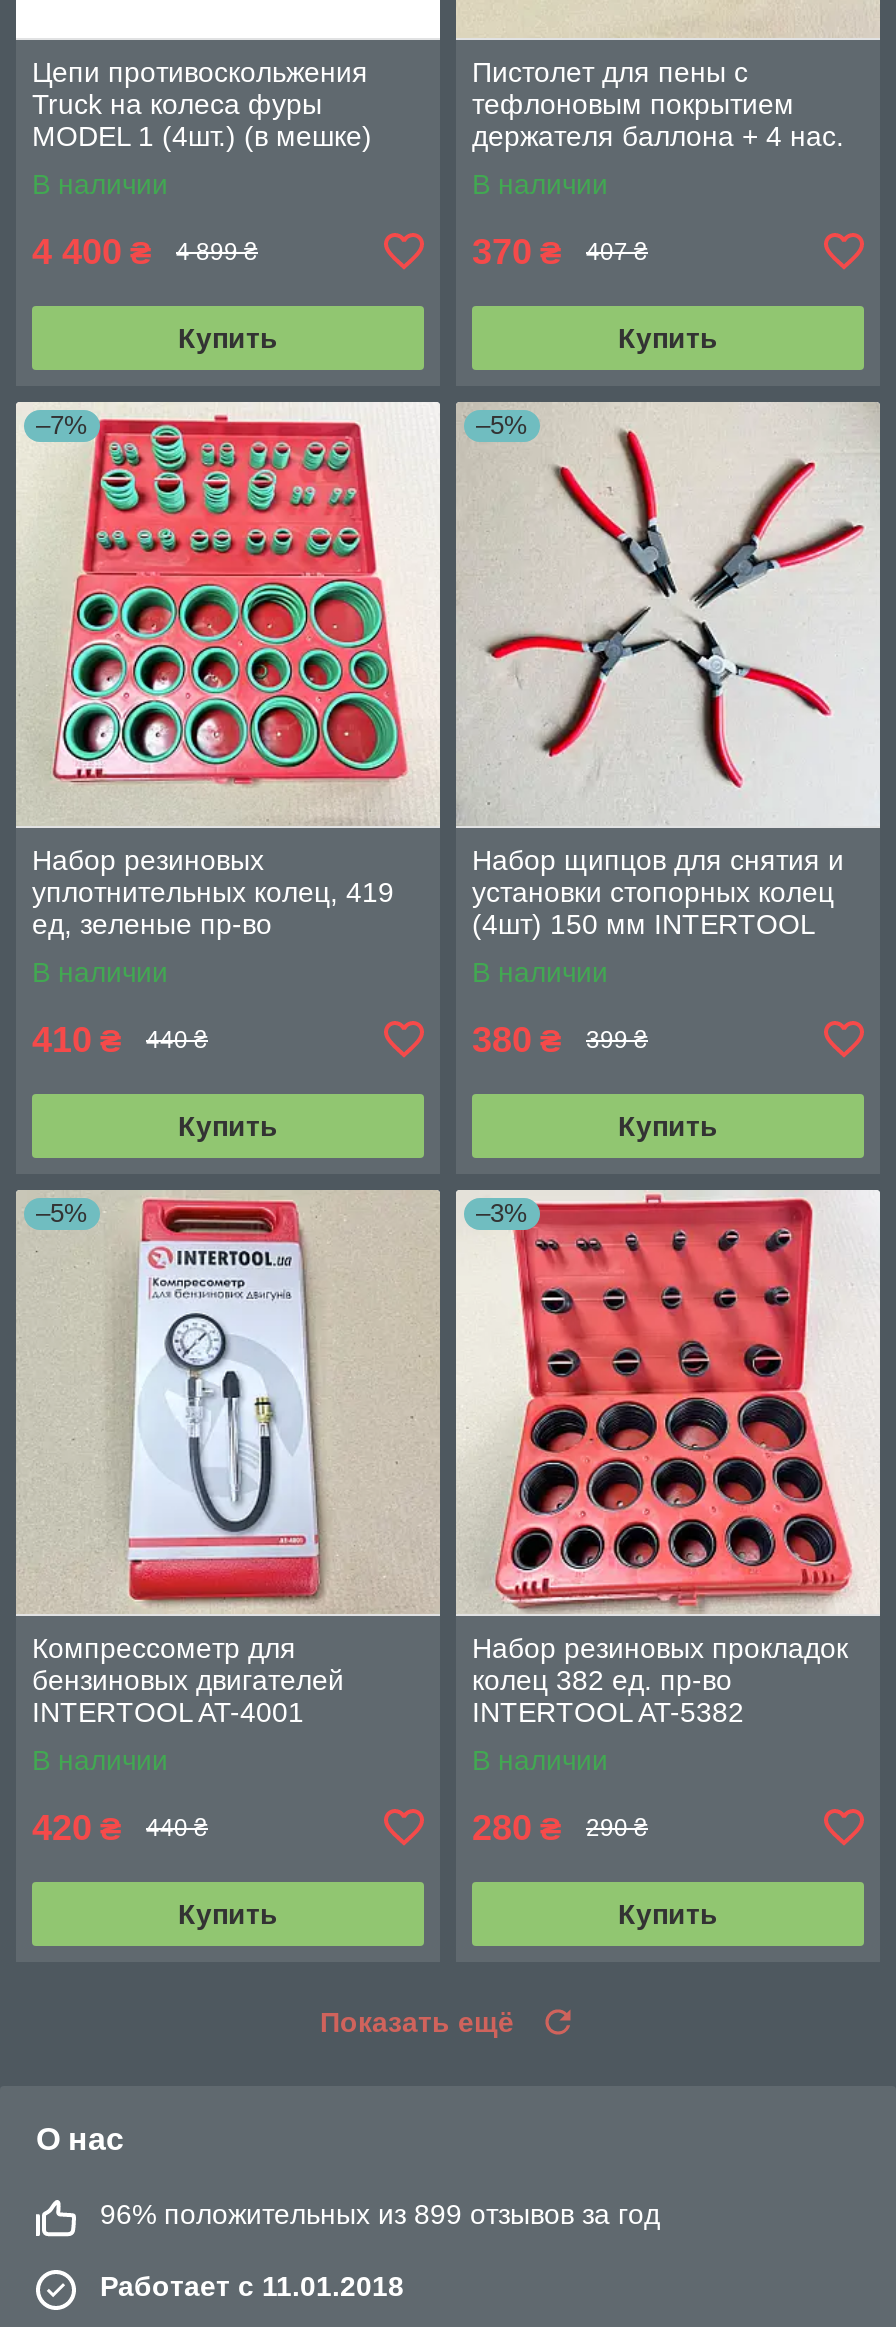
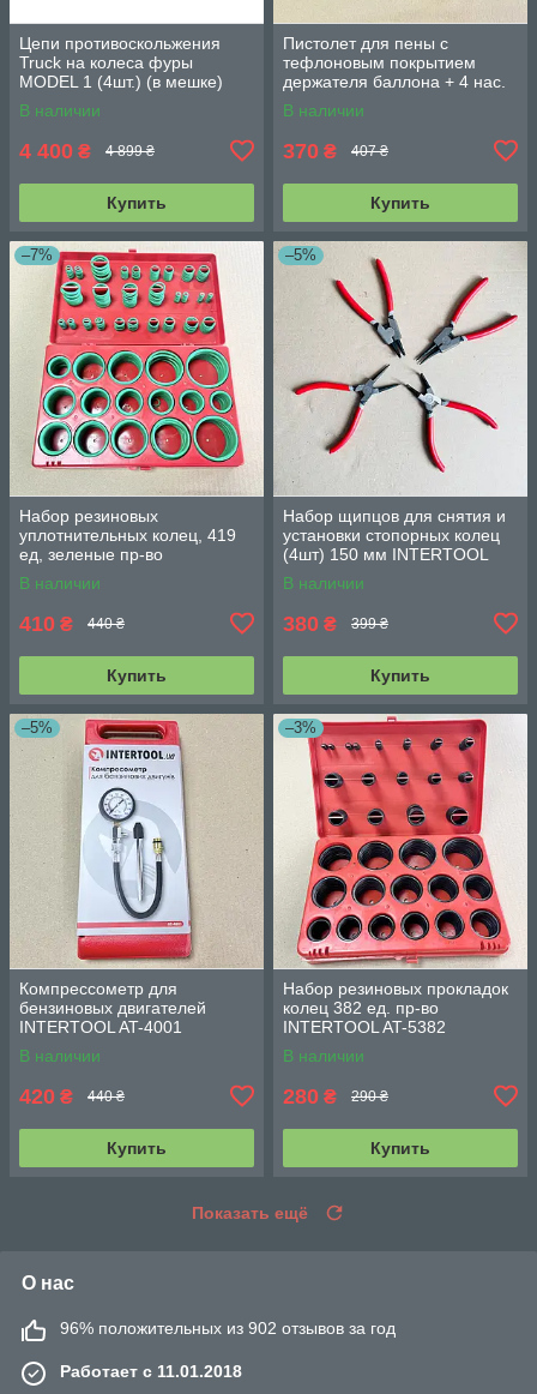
- 96% положительных из 899 отзывов за год
+ 96% положительных из 902 отзывов за год
